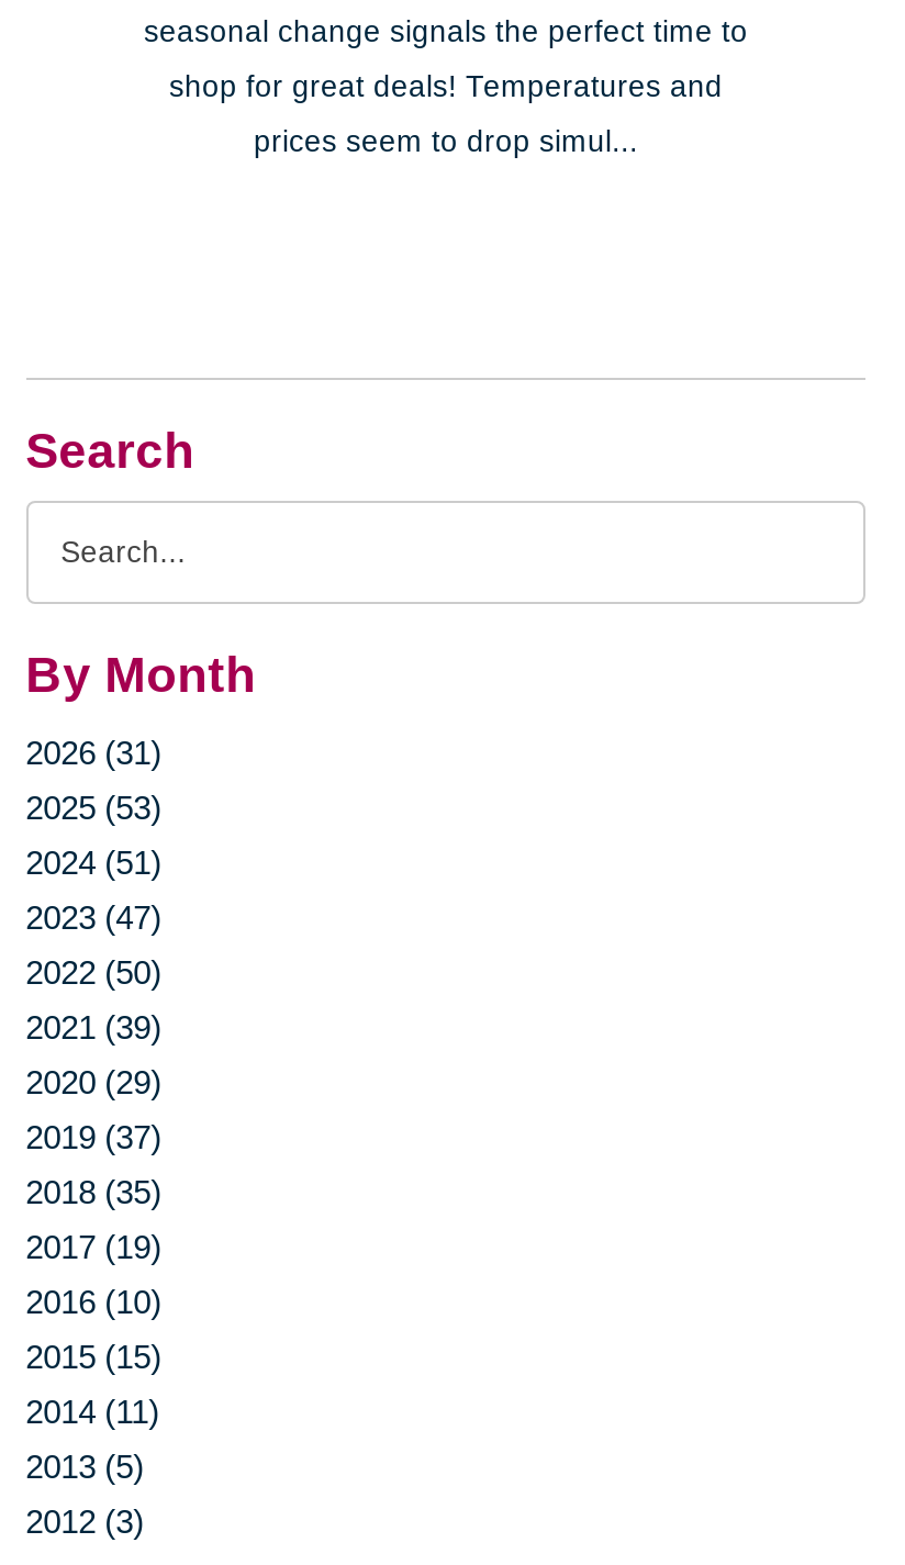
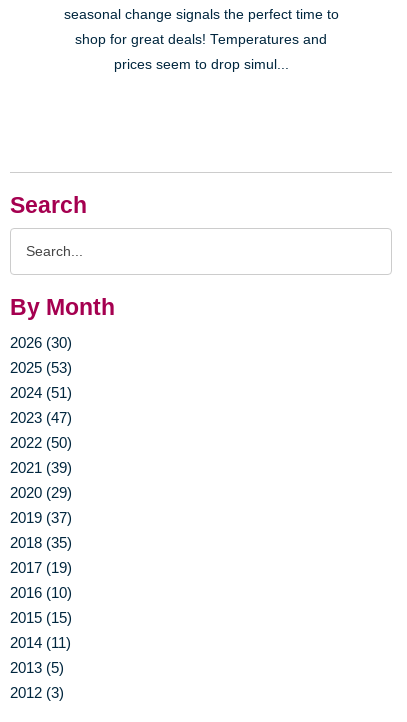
- 2026 (31)
+ 2026 (30)
